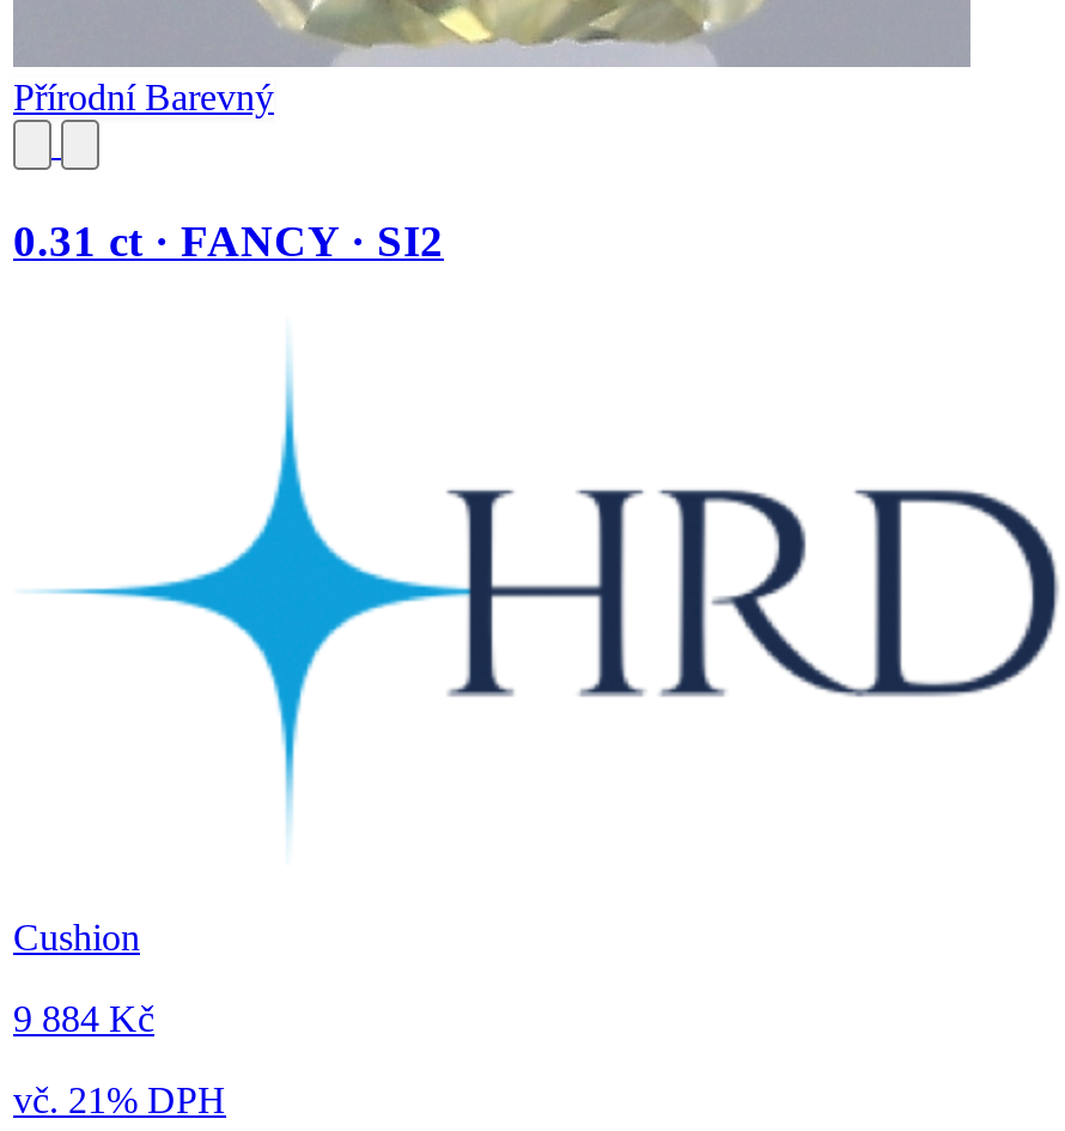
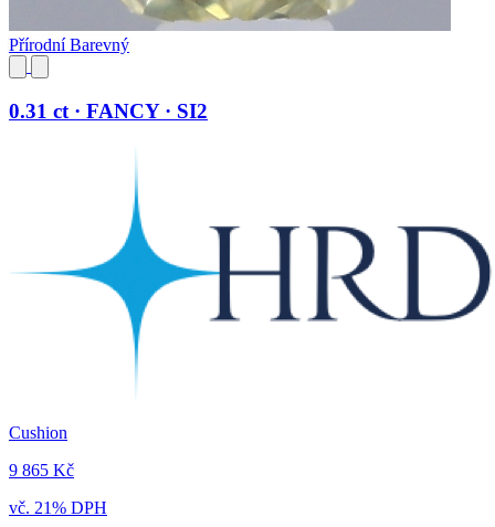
- 9 884 Kč
+ 9 865 Kč
